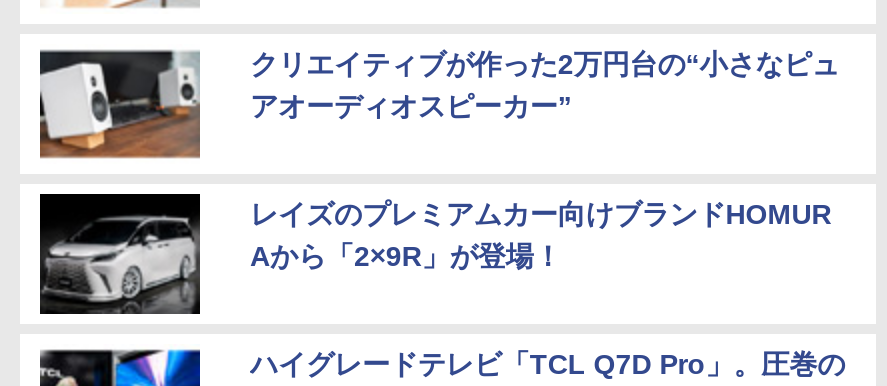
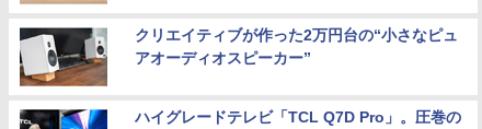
- [image]
- レイズのプレミアムカー向けブランドHOMUR
- Aから「2×9R」が登場！
